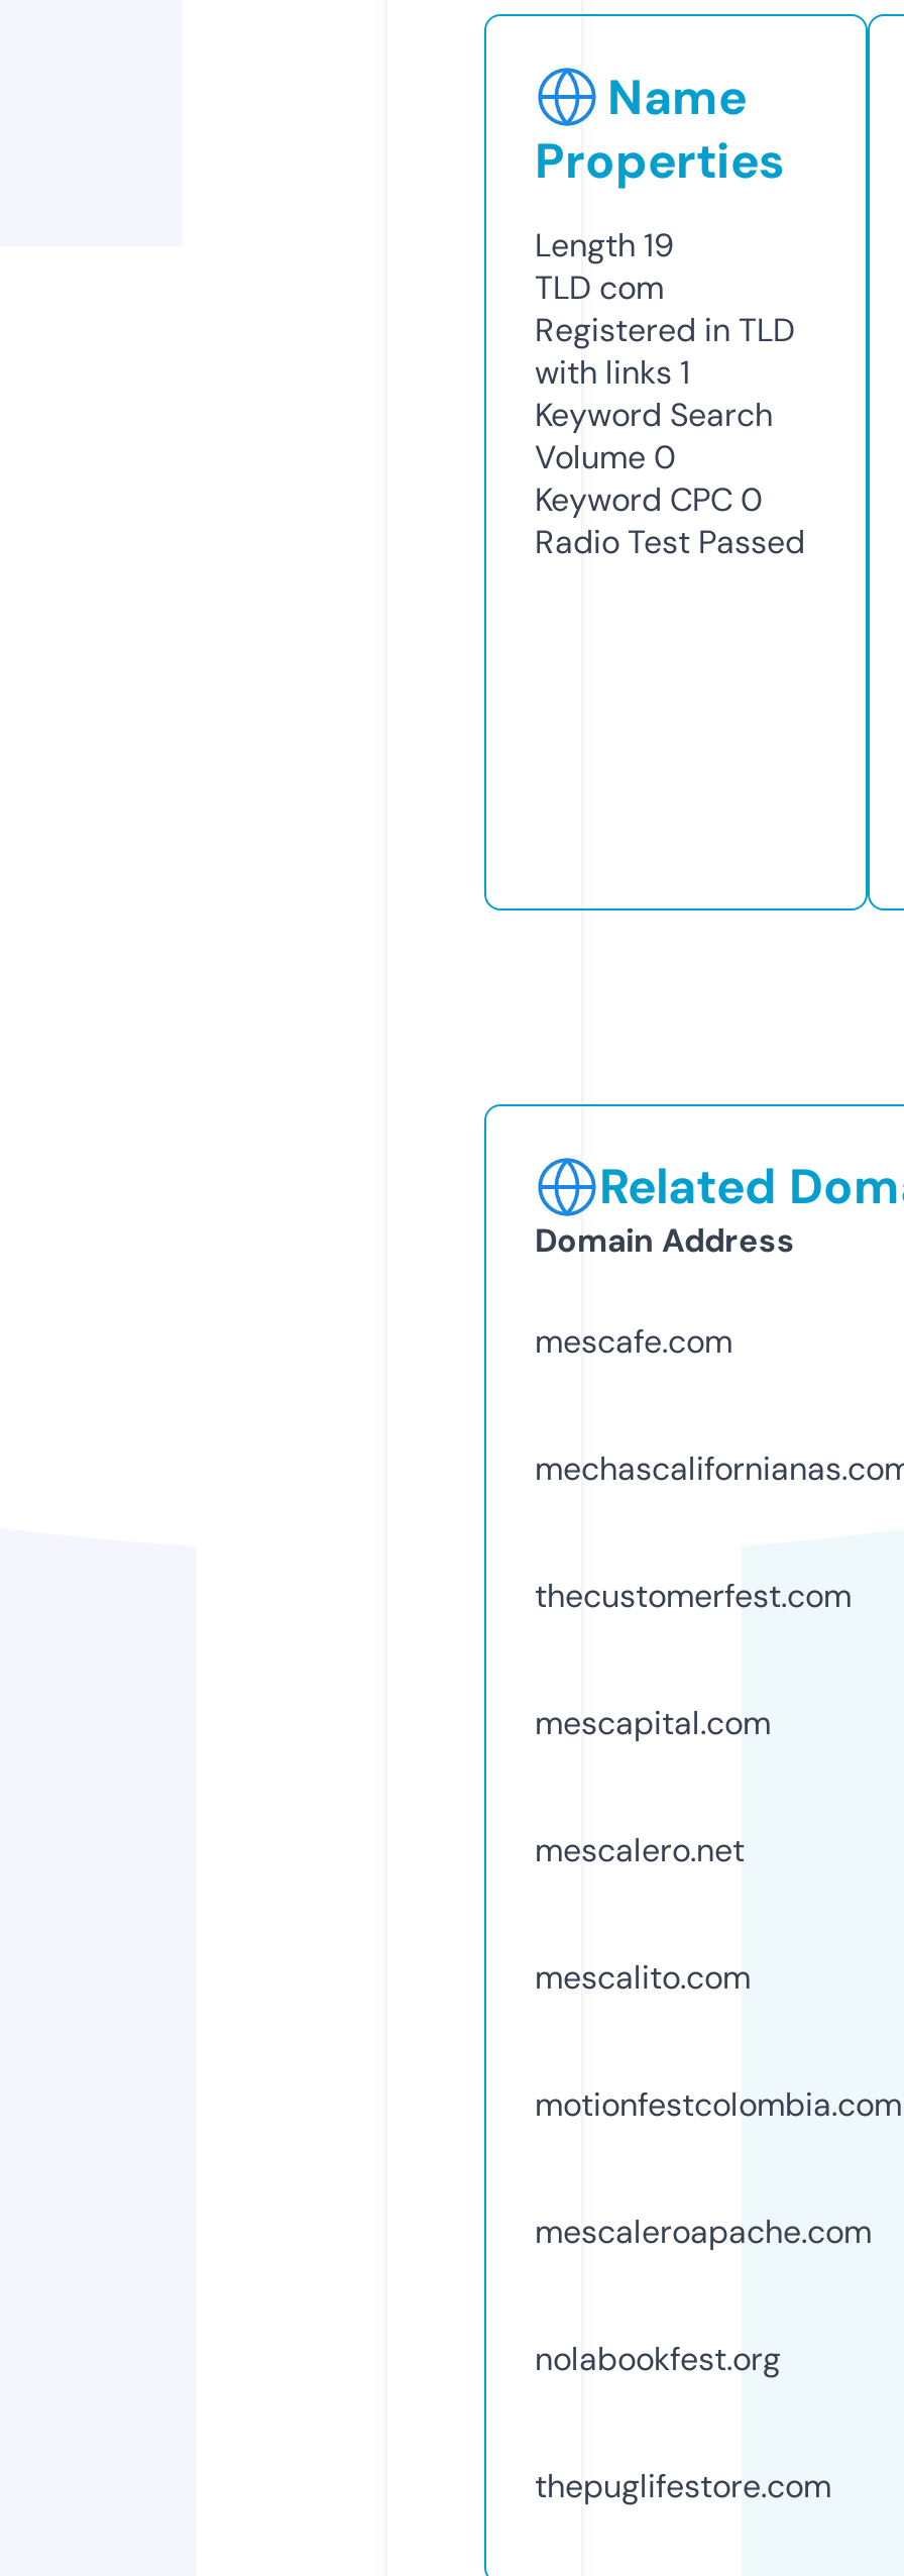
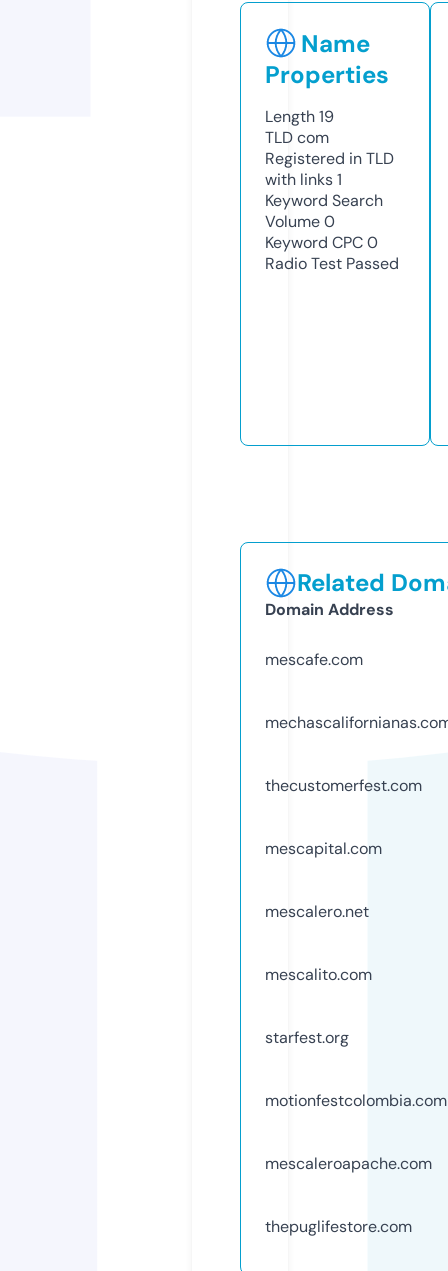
+ starfest.org

moved down: motionfestcolombia.com | mescaleroapache.com

- nolabookfest.org
